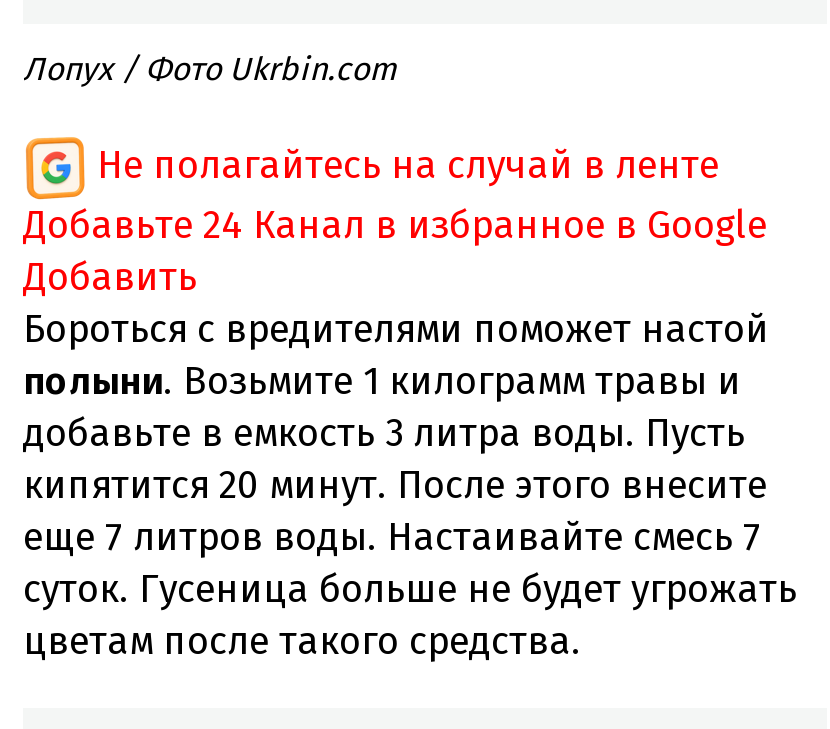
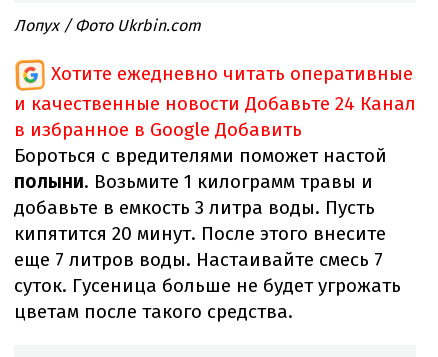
- Не полагайтесь на случай в ленте
- Добавьте 24 Канал в избранное в Google
- Добавить
+ Хотите ежедневно читать оперативные
+ и качественные новости Добавьте 24 Канал
+ в избранное в Google Добавить
